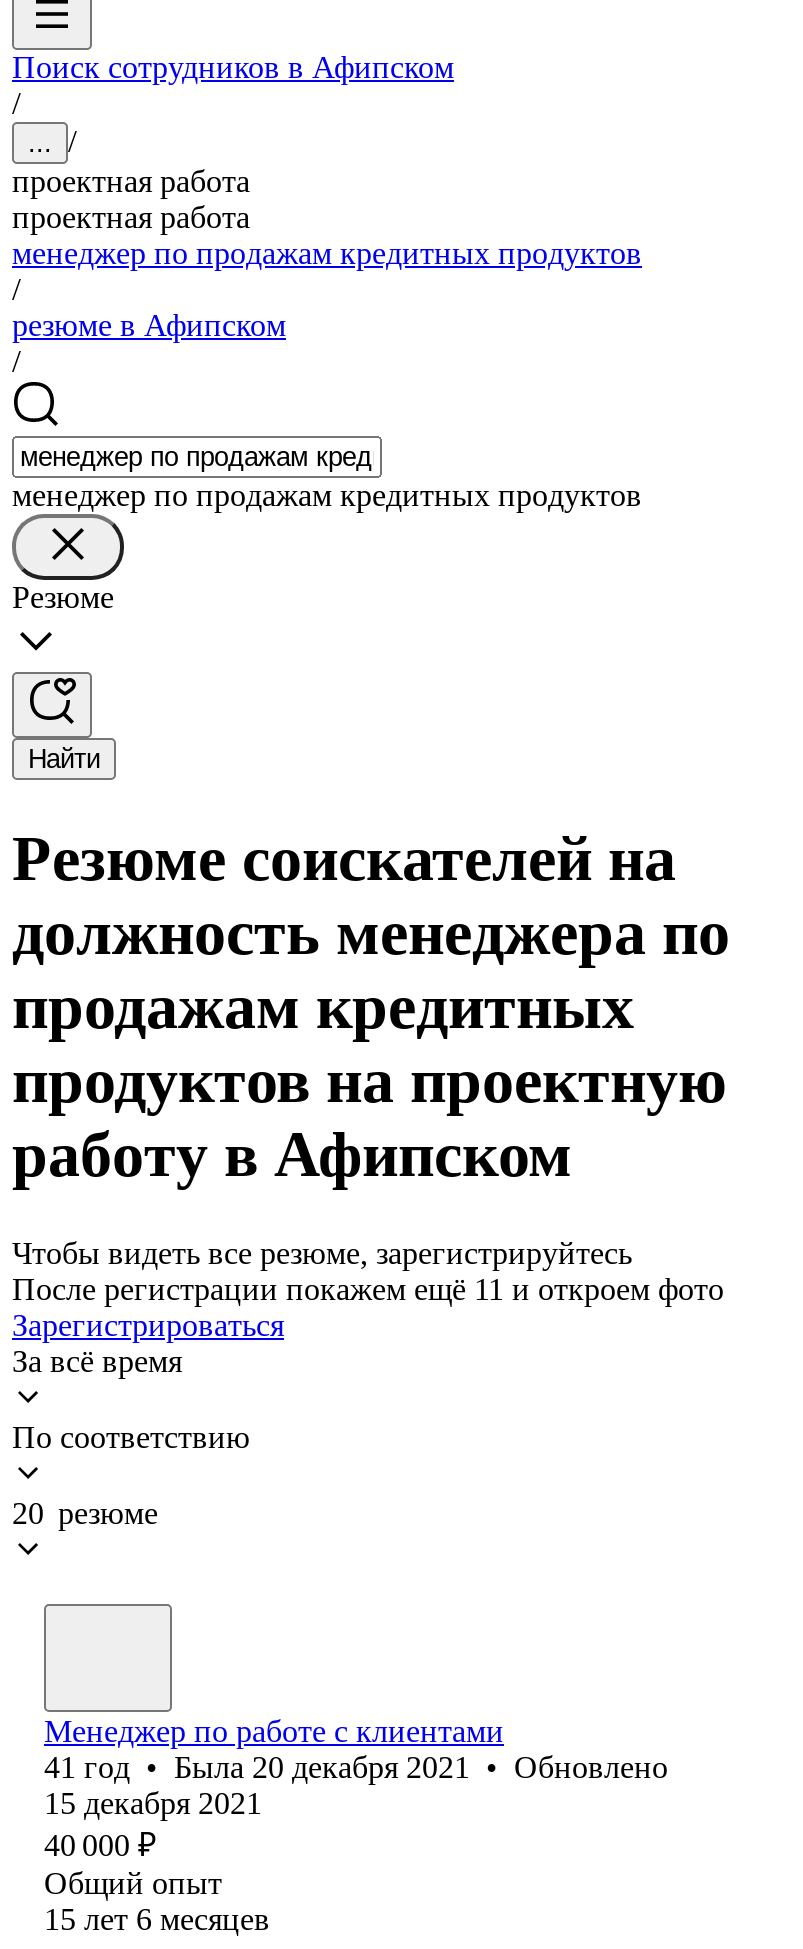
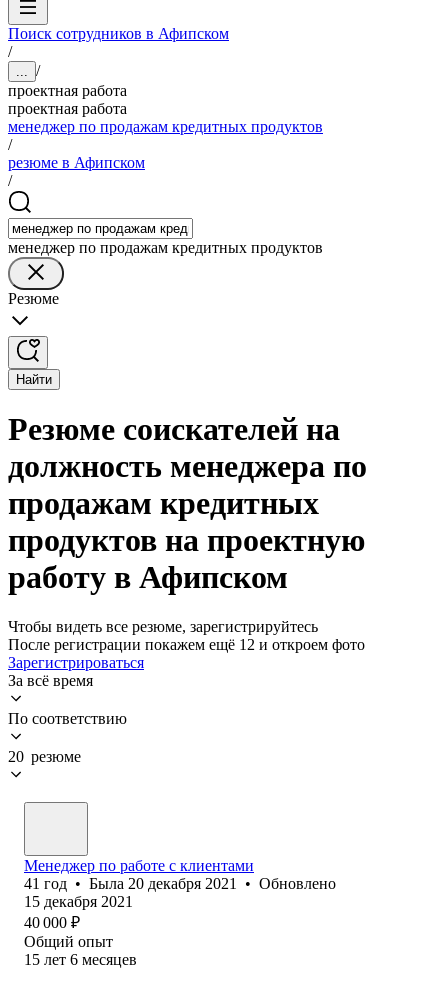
- После регистрации покажем ещё 11 и откроем фото
+ После регистрации покажем ещё 12 и откроем фото
